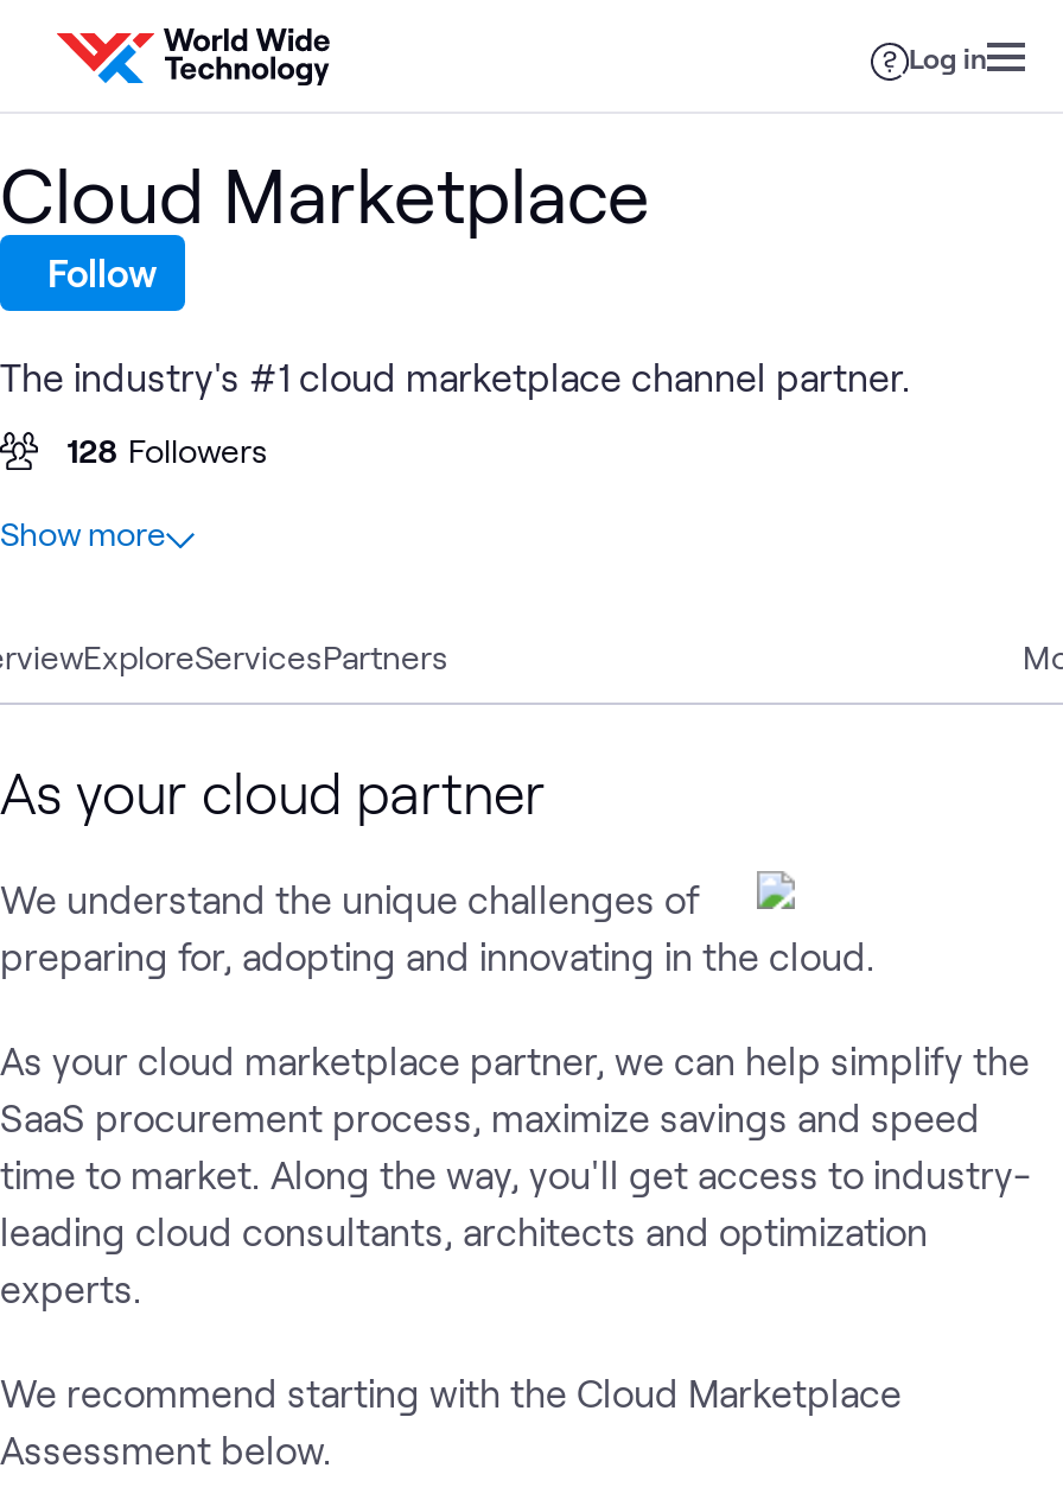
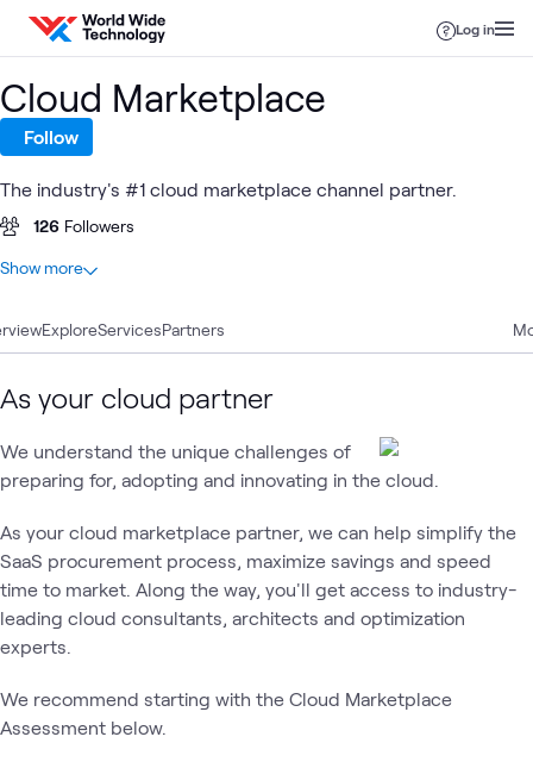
- 128 Followers
+ 126 Followers
